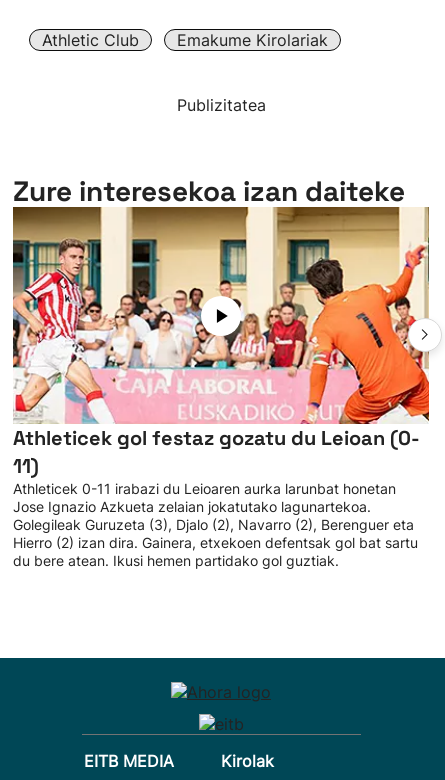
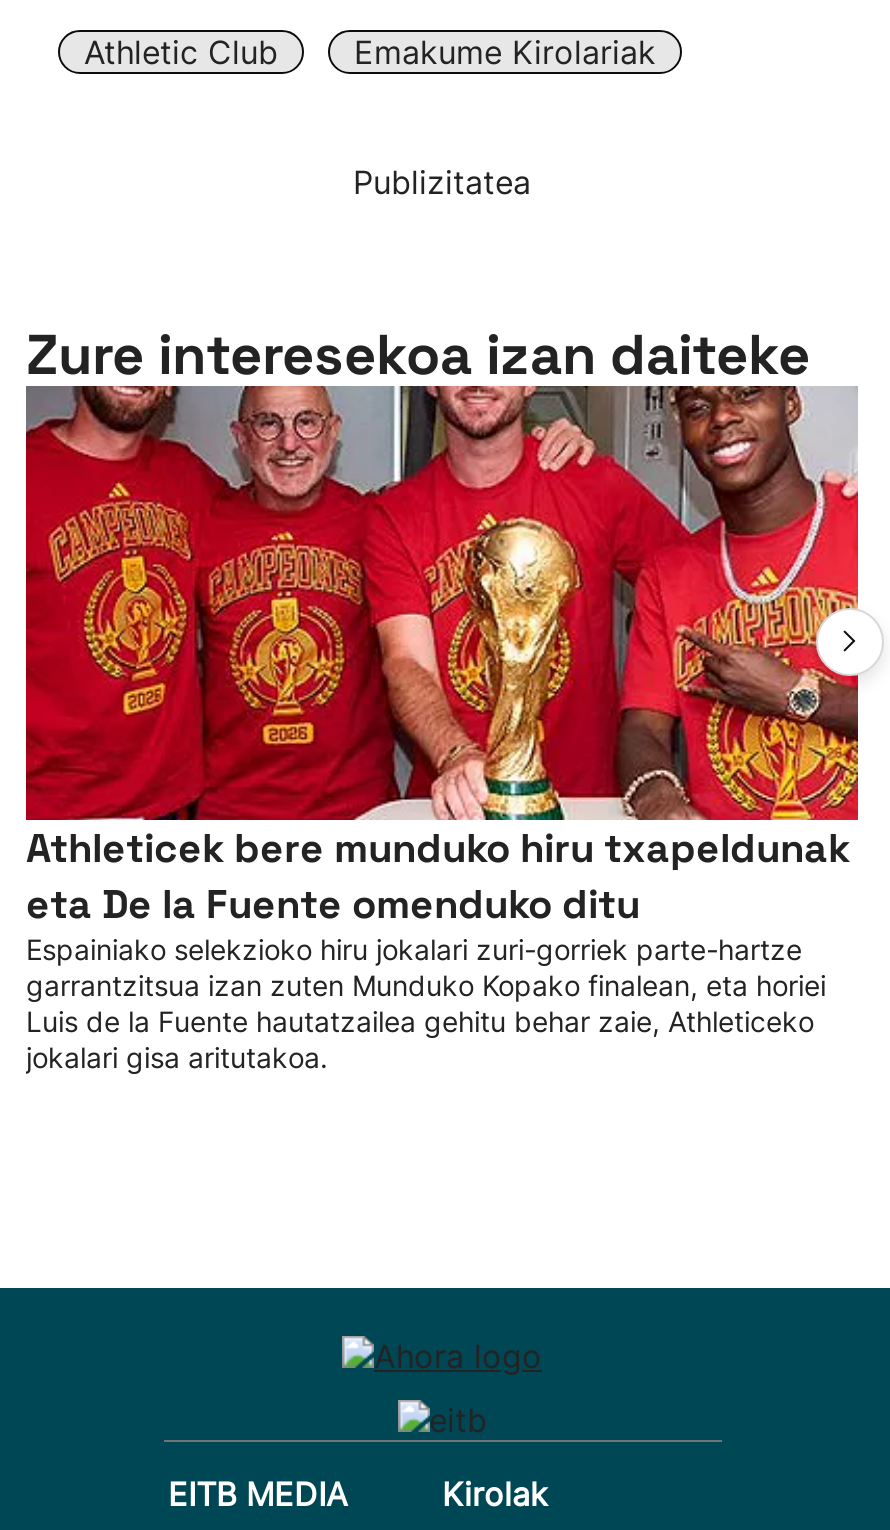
- [image]
- Athleticek gol festaz gozatu du Leioan (0-
- 11)
- Athleticek 0-11 irabazi du Leioaren aurka larunbat honetan
- Jose Ignazio Azkueta zelaian jokatutako lagunartekoa.
- Golegileak Guruzeta (3), Djalo (2), Navarro (2), Berenguer eta
- Hierro (2) izan dira. Gainera, etxekoen defentsak gol bat sartu
- du bere atean. Ikusi hemen partidako gol guztiak.
+ [image]
+ Athleticek bere munduko hiru txapeldunak
+ eta De la Fuente omenduko ditu
+ Espainiako selekzioko hiru jokalari zuri-gorriek parte-hartze
+ garrantzitsua izan zuten Munduko Kopako finalean, eta horiei
+ Luis de la Fuente hautatzailea gehitu behar zaie, Athleticeko
+ jokalari gisa aritutakoa.
